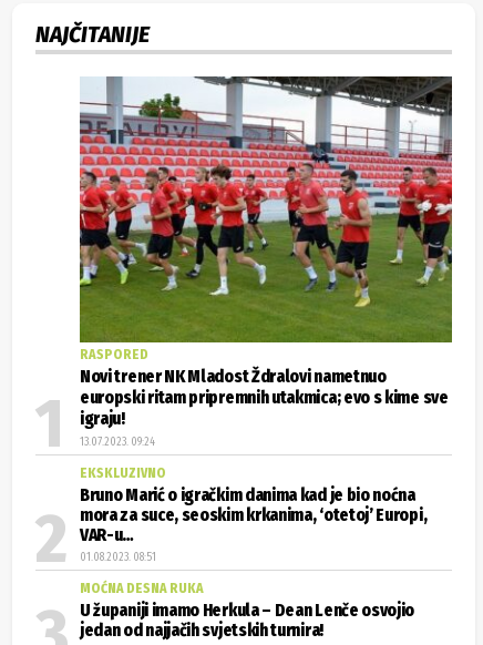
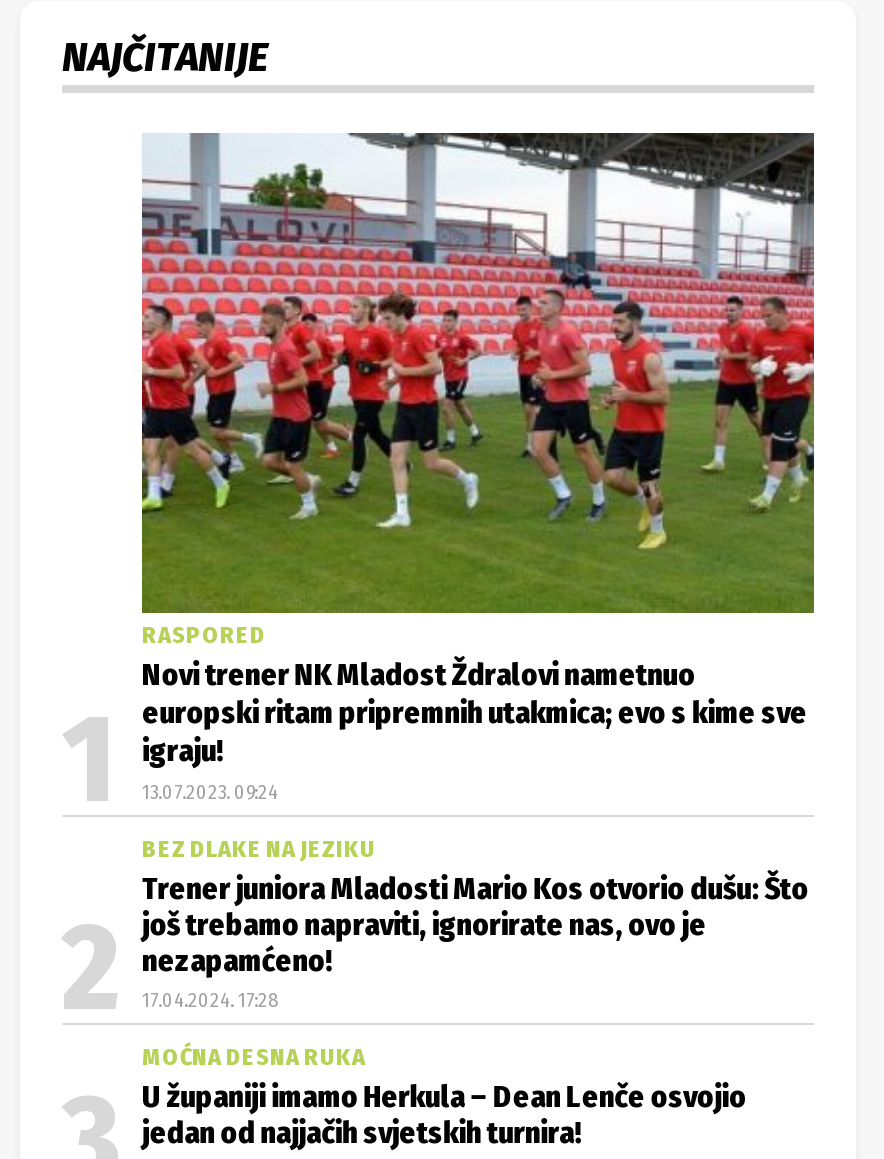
- EKSKLUZIVNO
- Bruno Marić o igračkim danima kad je bio noćna
- mora za suce, seoskim krkanima, ‘otetoj’ Europi,
- VAR-u…
- 01.08.2023. 08:51
+ BEZ DLAKE NA JEZIKU
+ Trener juniora Mladosti Mario Kos otvorio dušu: Što
+ još trebamo napraviti, ignorirate nas, ovo je
+ nezapamćeno!
+ 17.04.2024. 17:28
